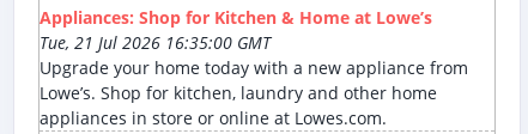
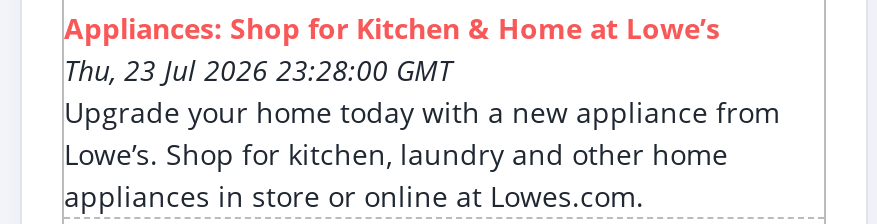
- Tue, 21 Jul 2026 16:35:00 GMT
+ Thu, 23 Jul 2026 23:28:00 GMT
